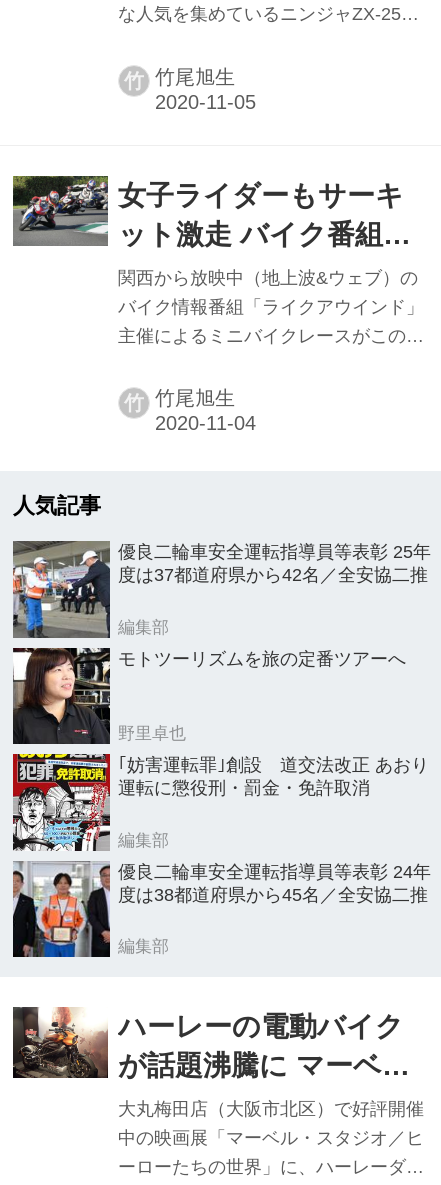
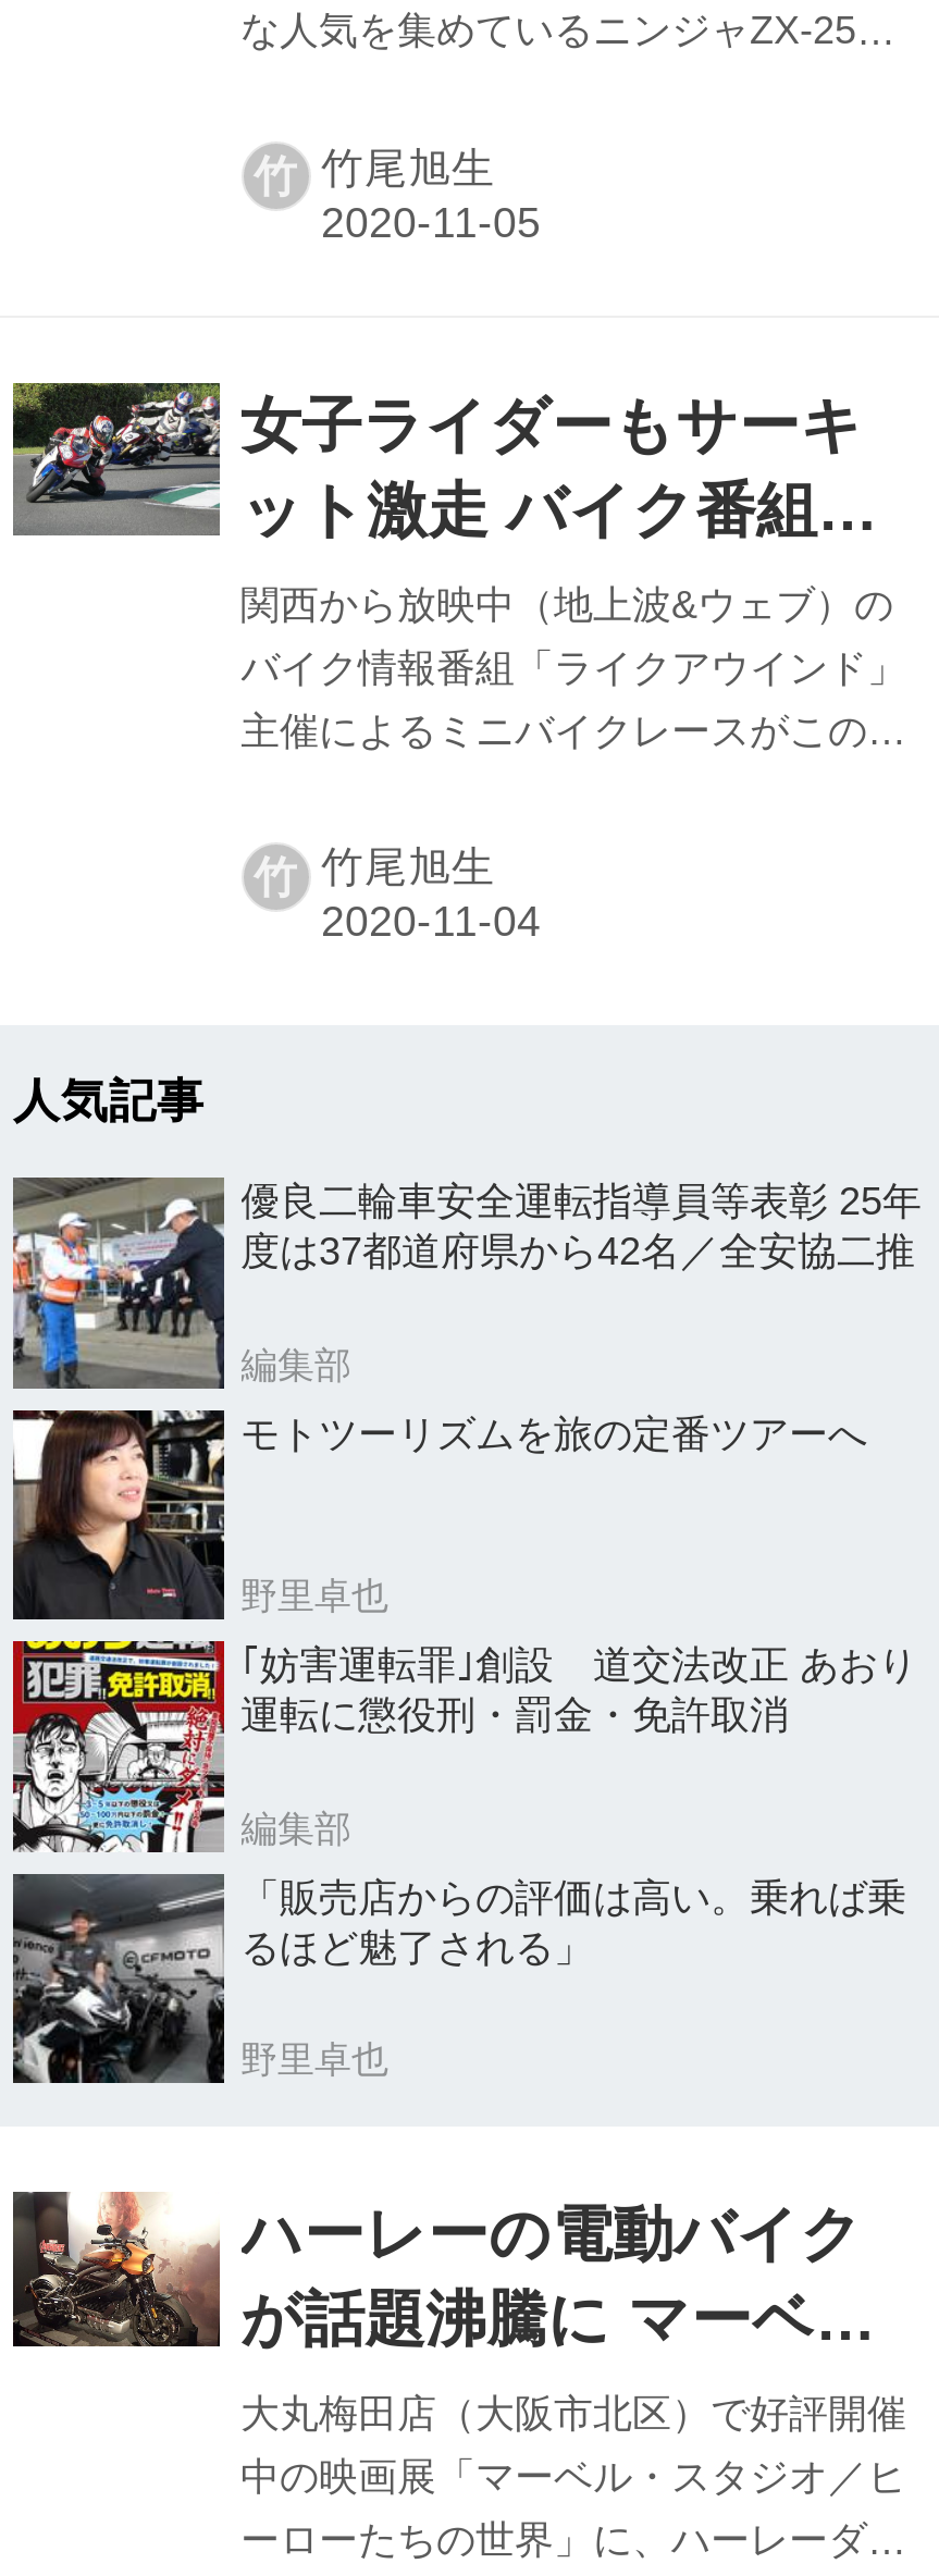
- [image]
- 優良二輪車安全運転指導員等表彰 24年
- 度は38都道府県から45名／全安協二推
+ [image]
+ 「販売店からの評価は高い。乗れば乗
+ るほど魅了される」

- 編集部
+ 野里卓也
